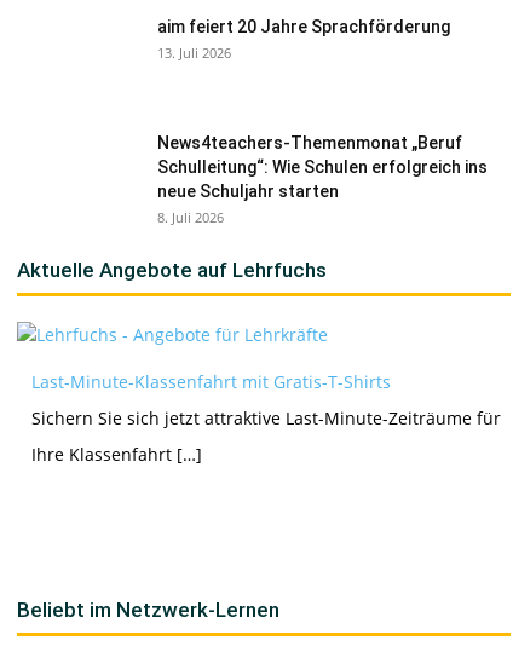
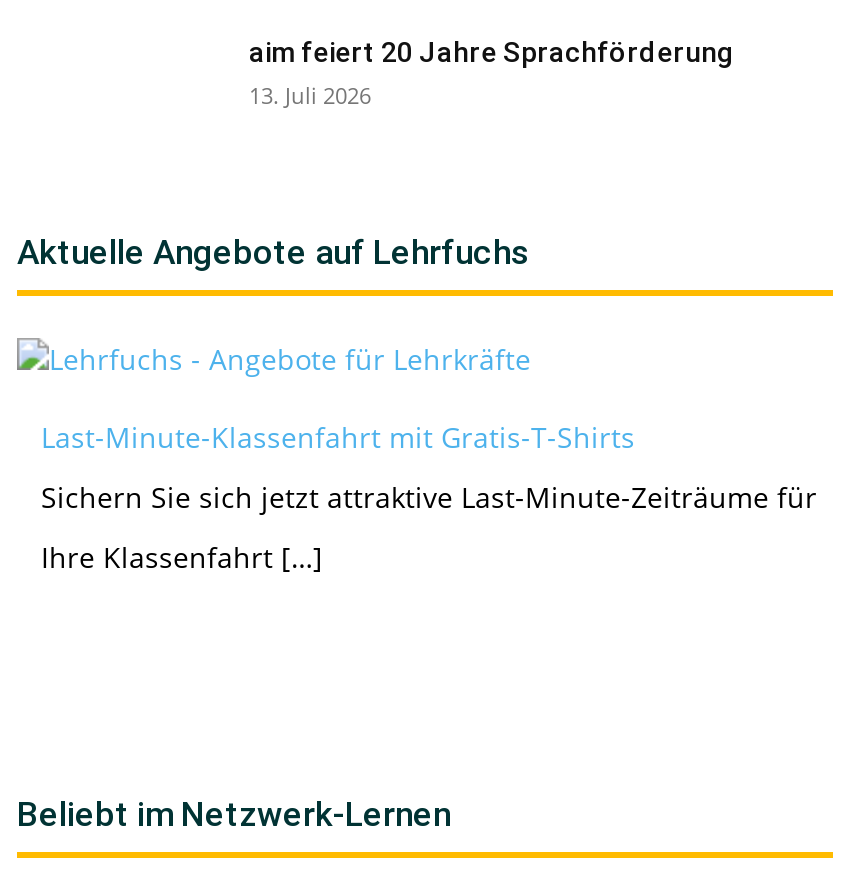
- News4teachers-Themenmonat „Beruf
- Schulleitung“: Wie Schulen erfolgreich ins
- neue Schuljahr starten
- 8. Juli 2026
